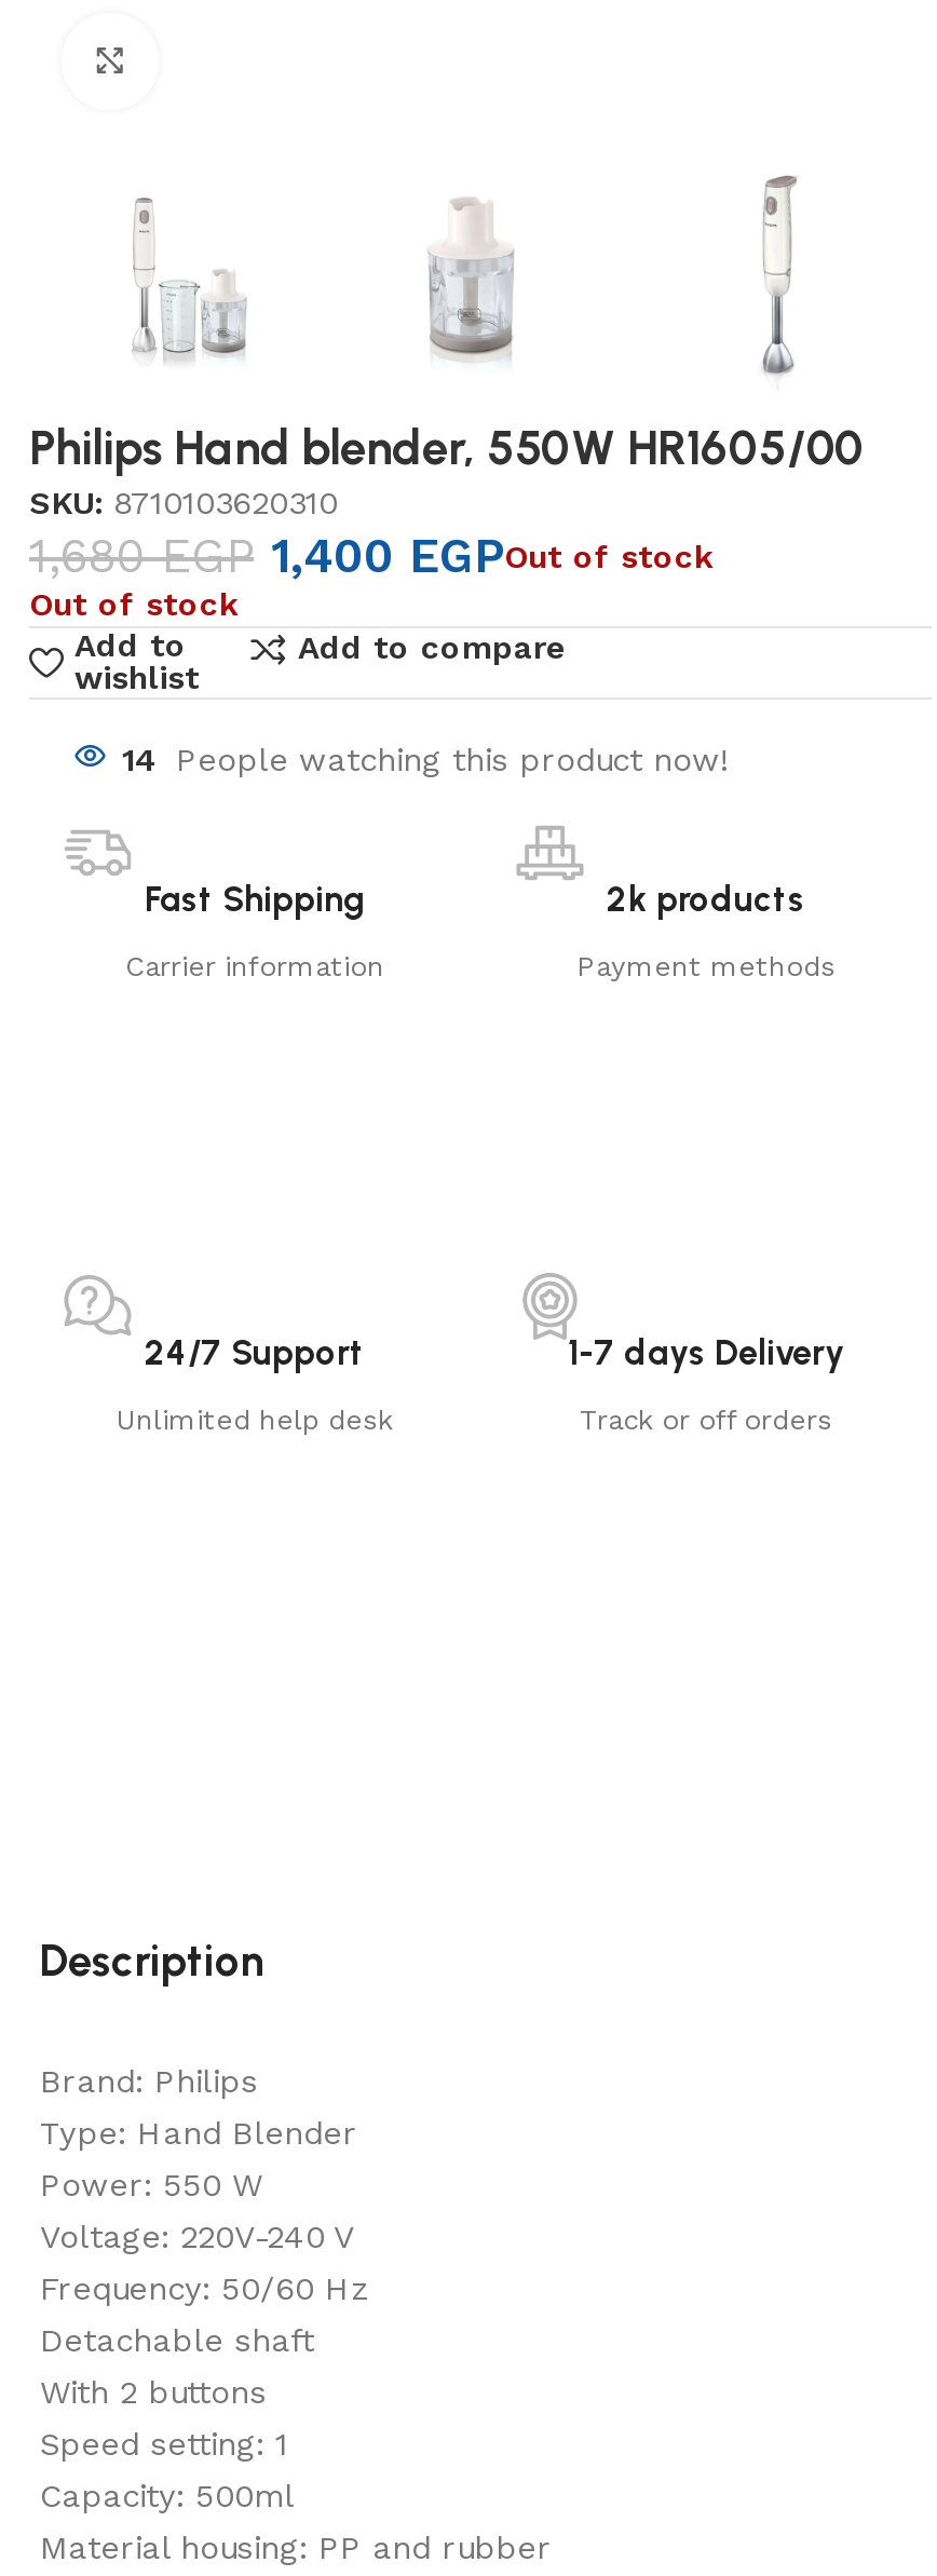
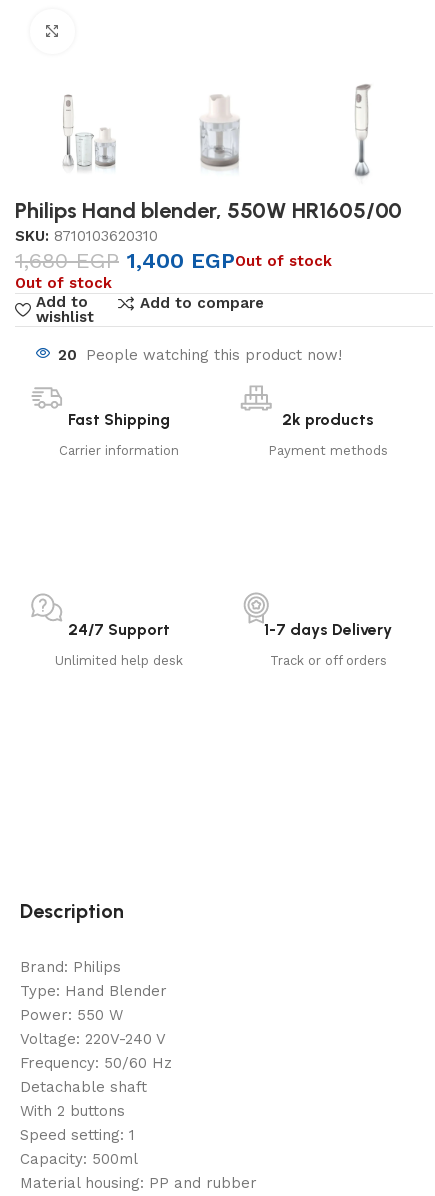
- 14 People watching this product now!
+ 20 People watching this product now!
